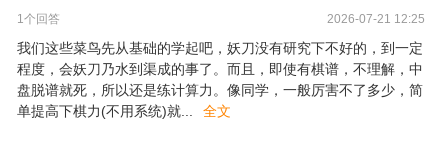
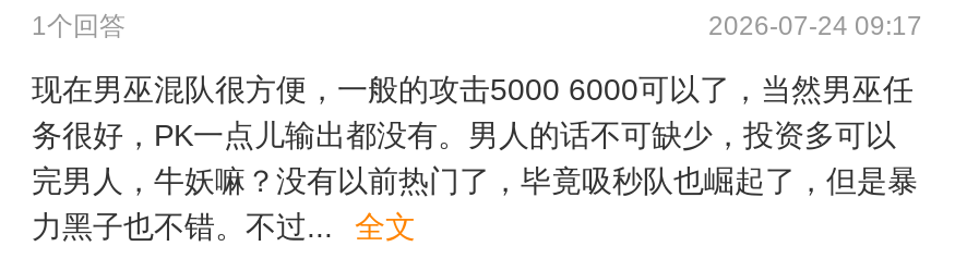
- 2026-07-21 12:25
+ 2026-07-24 09:17

- 我们这些菜鸟先从基础的学起吧，妖刀没有研究下不好的，到一定
- 程度，会妖刀乃水到渠成的事了。而且，即使有棋谱，不理解，中
- 盘脱谱就死，所以还是练计算力。像同学，一般厉害不了多少，简
- 单提高下棋力(不用系统)就...
+ 现在男巫混队很方便，一般的攻击5000 6000可以了，当然男巫任
+ 务很好，PK一点儿输出都没有。男人的话不可缺少，投资多可以
+ 完男人，牛妖嘛？没有以前热门了，毕竟吸秒队也崛起了，但是暴
+ 力黑子也不错。不过...
